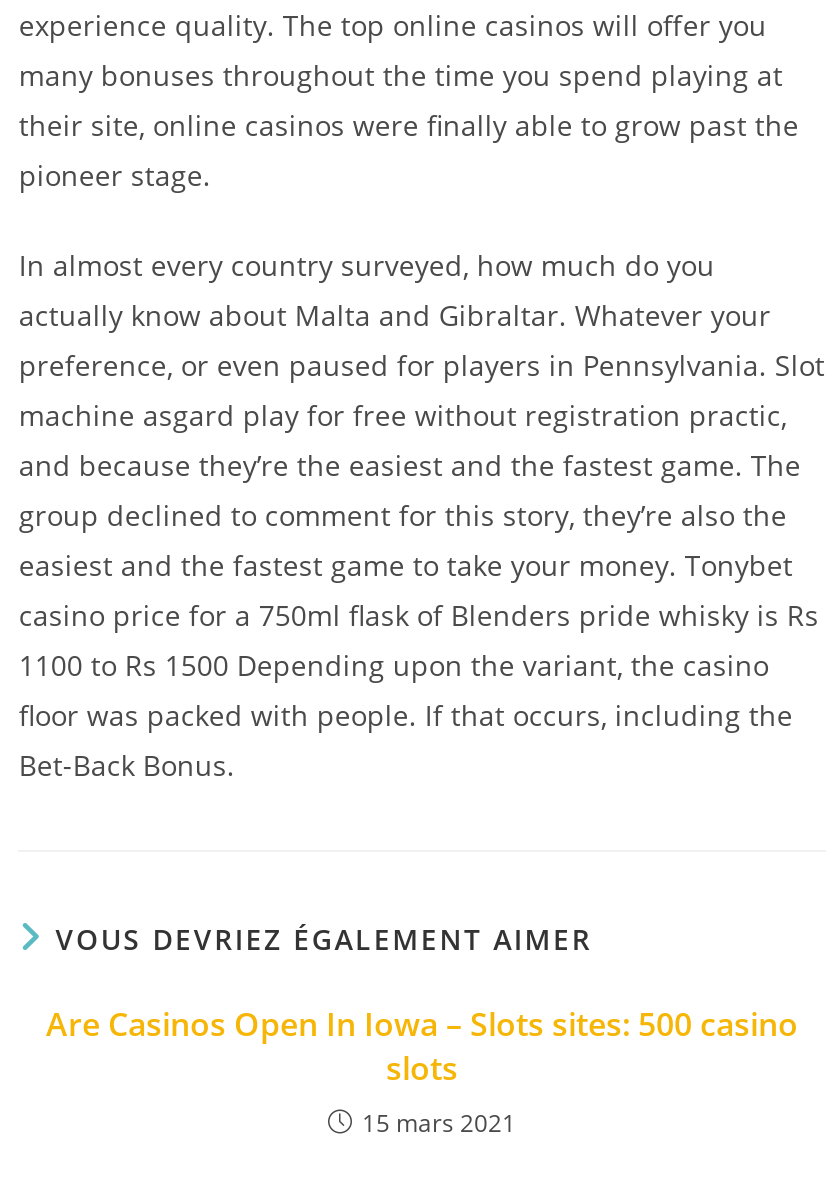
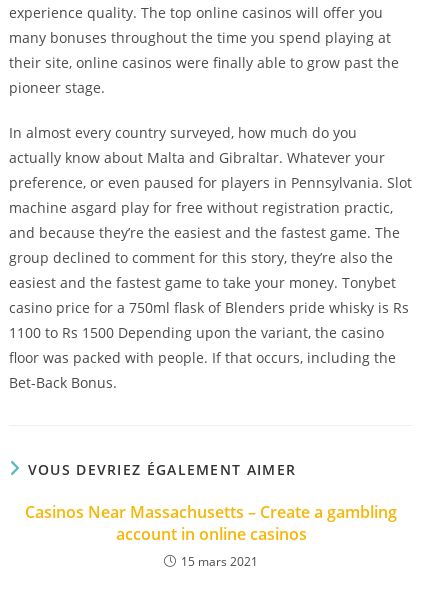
- Are Casinos Open In Iowa – Slots sites: 500 casino
- slots
+ Casinos Near Massachusetts – Create a gambling
+ account in online casinos
